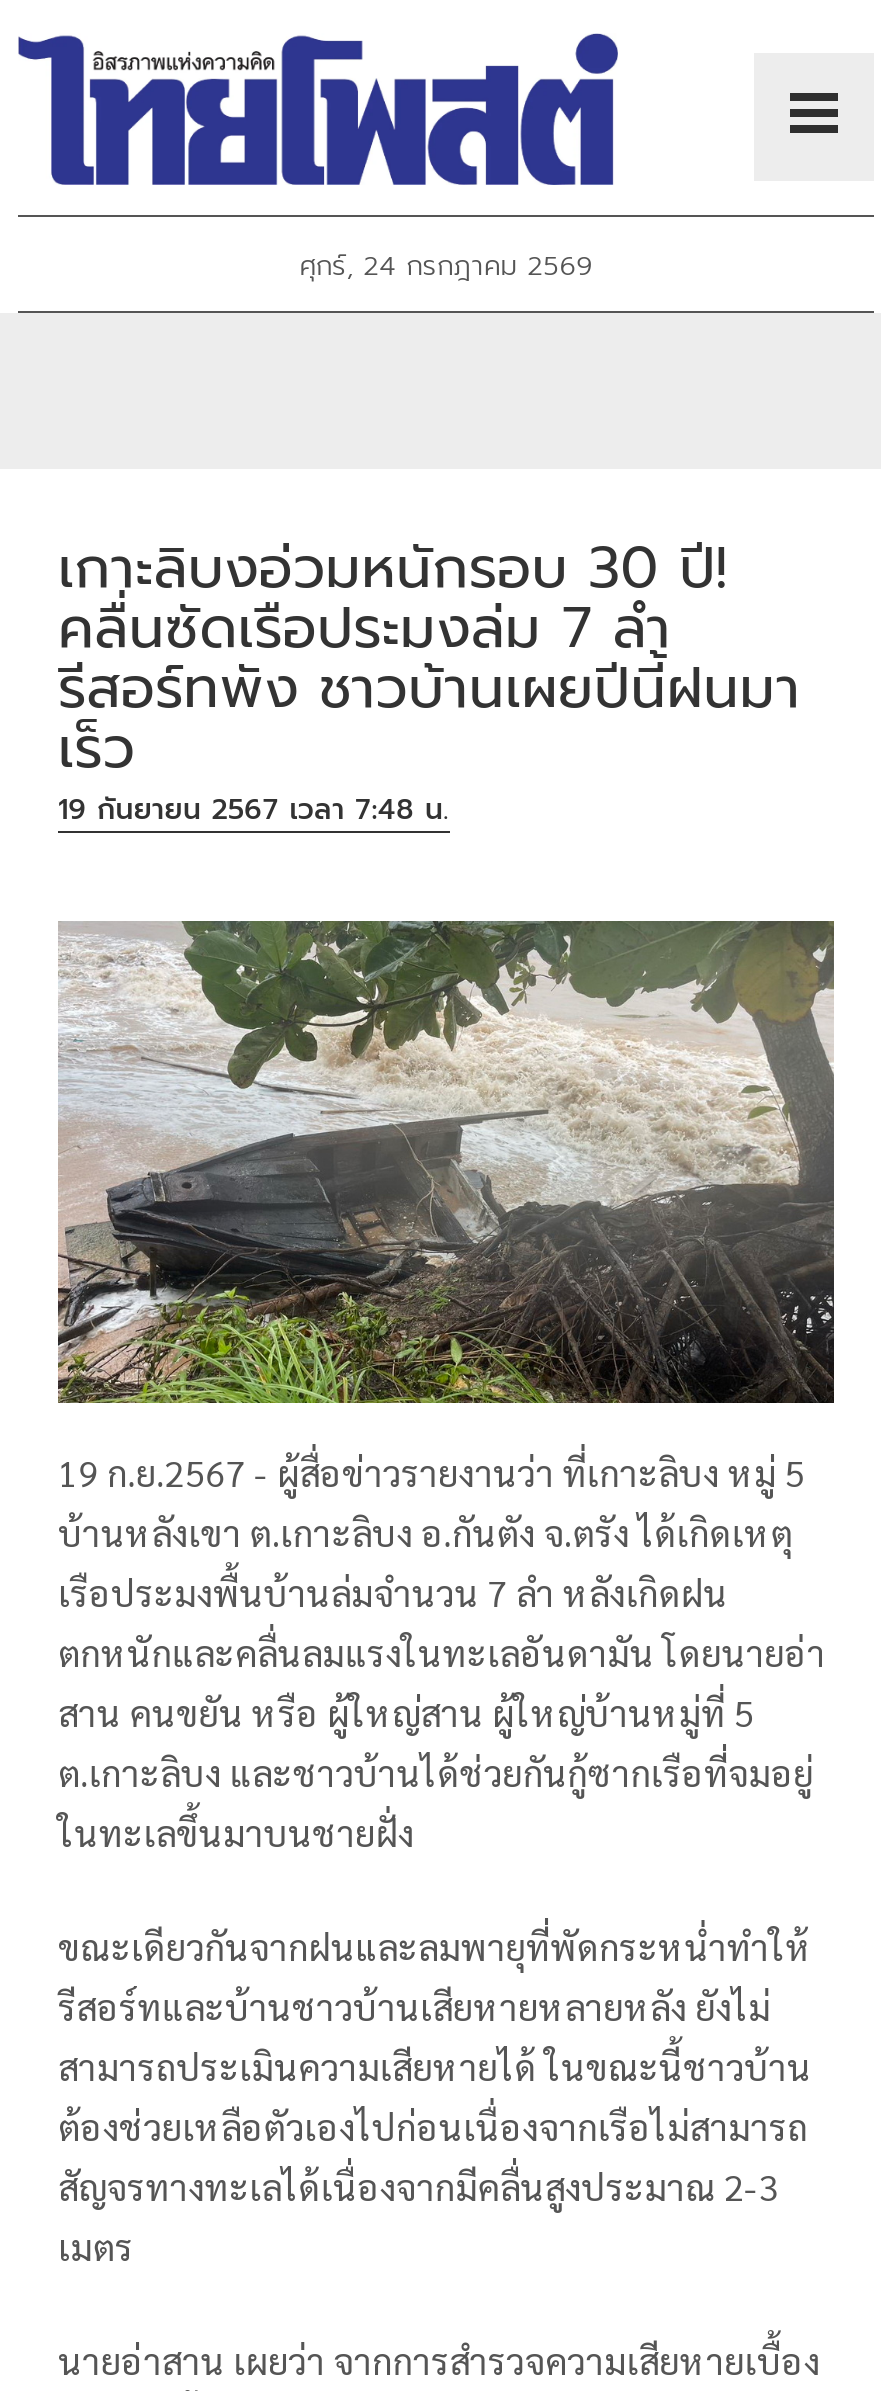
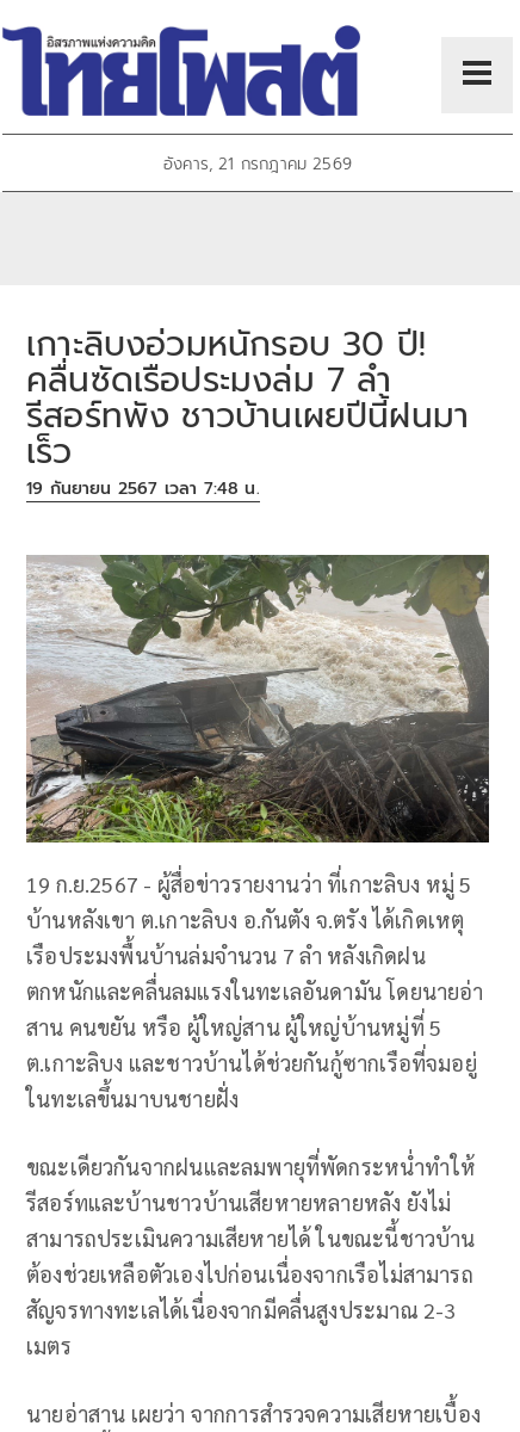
- ศุกร์, 24 กรกฎาคม 2569
+ อังคาร, 21 กรกฎาคม 2569
